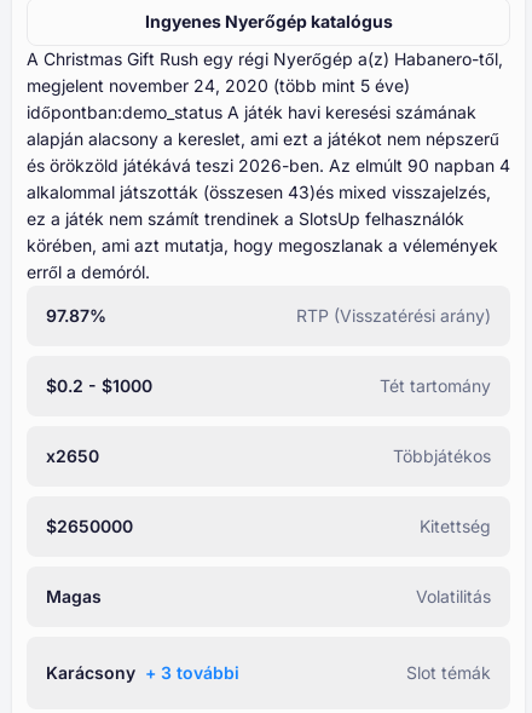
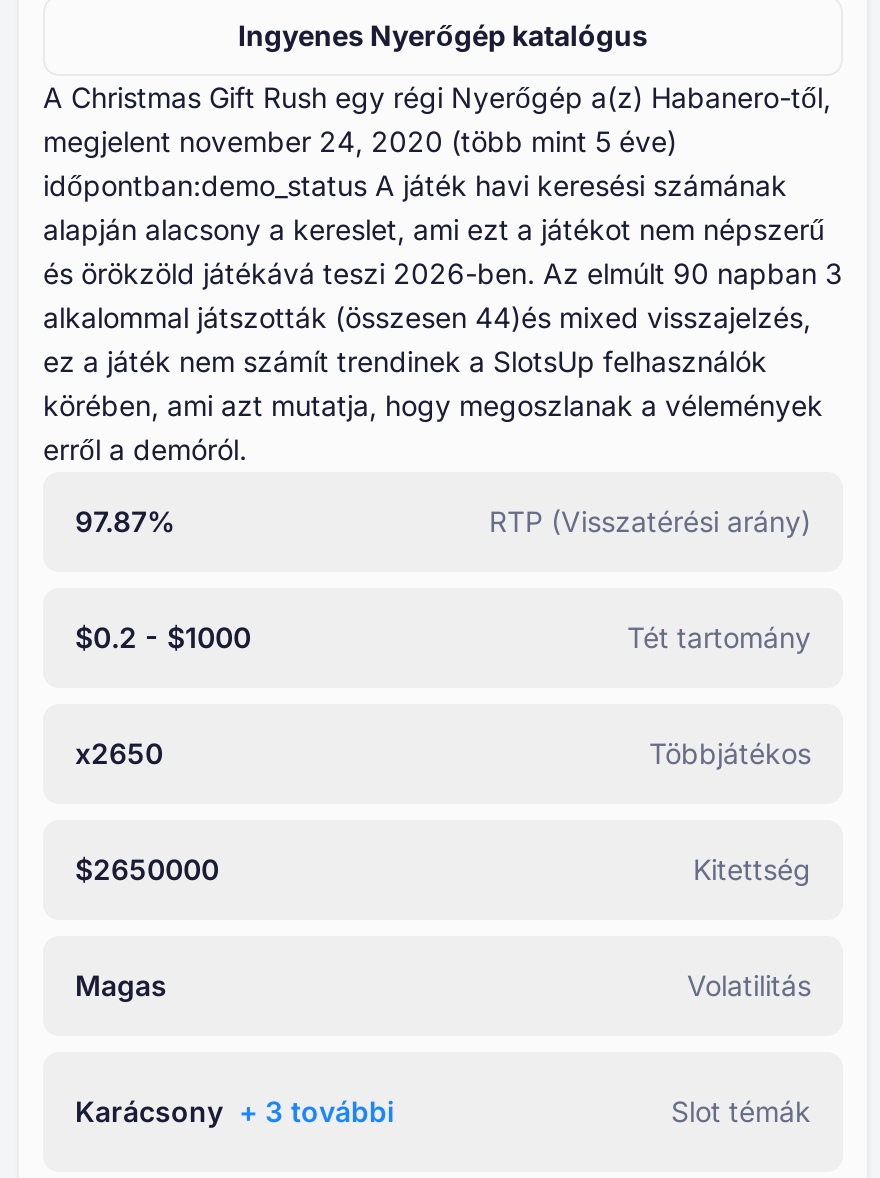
- és örökzöld játékává teszi 2026-ben. Az elmúlt 90 napban 4
+ és örökzöld játékává teszi 2026-ben. Az elmúlt 90 napban 3

- alkalommal játszották (összesen 43)és mixed visszajelzés,
+ alkalommal játszották (összesen 44)és mixed visszajelzés,
